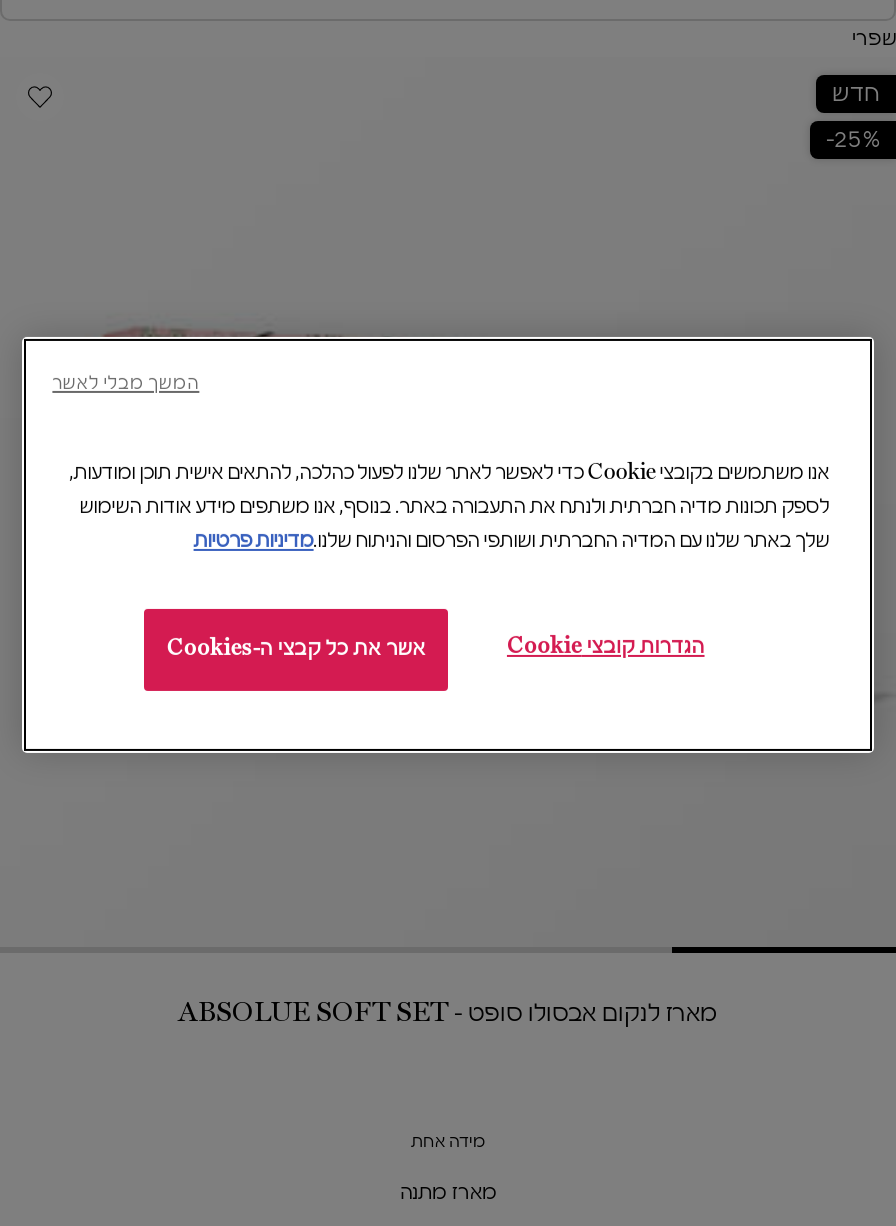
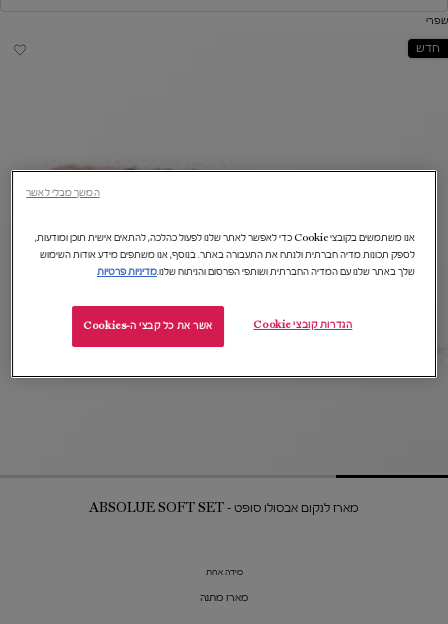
- 25%-
